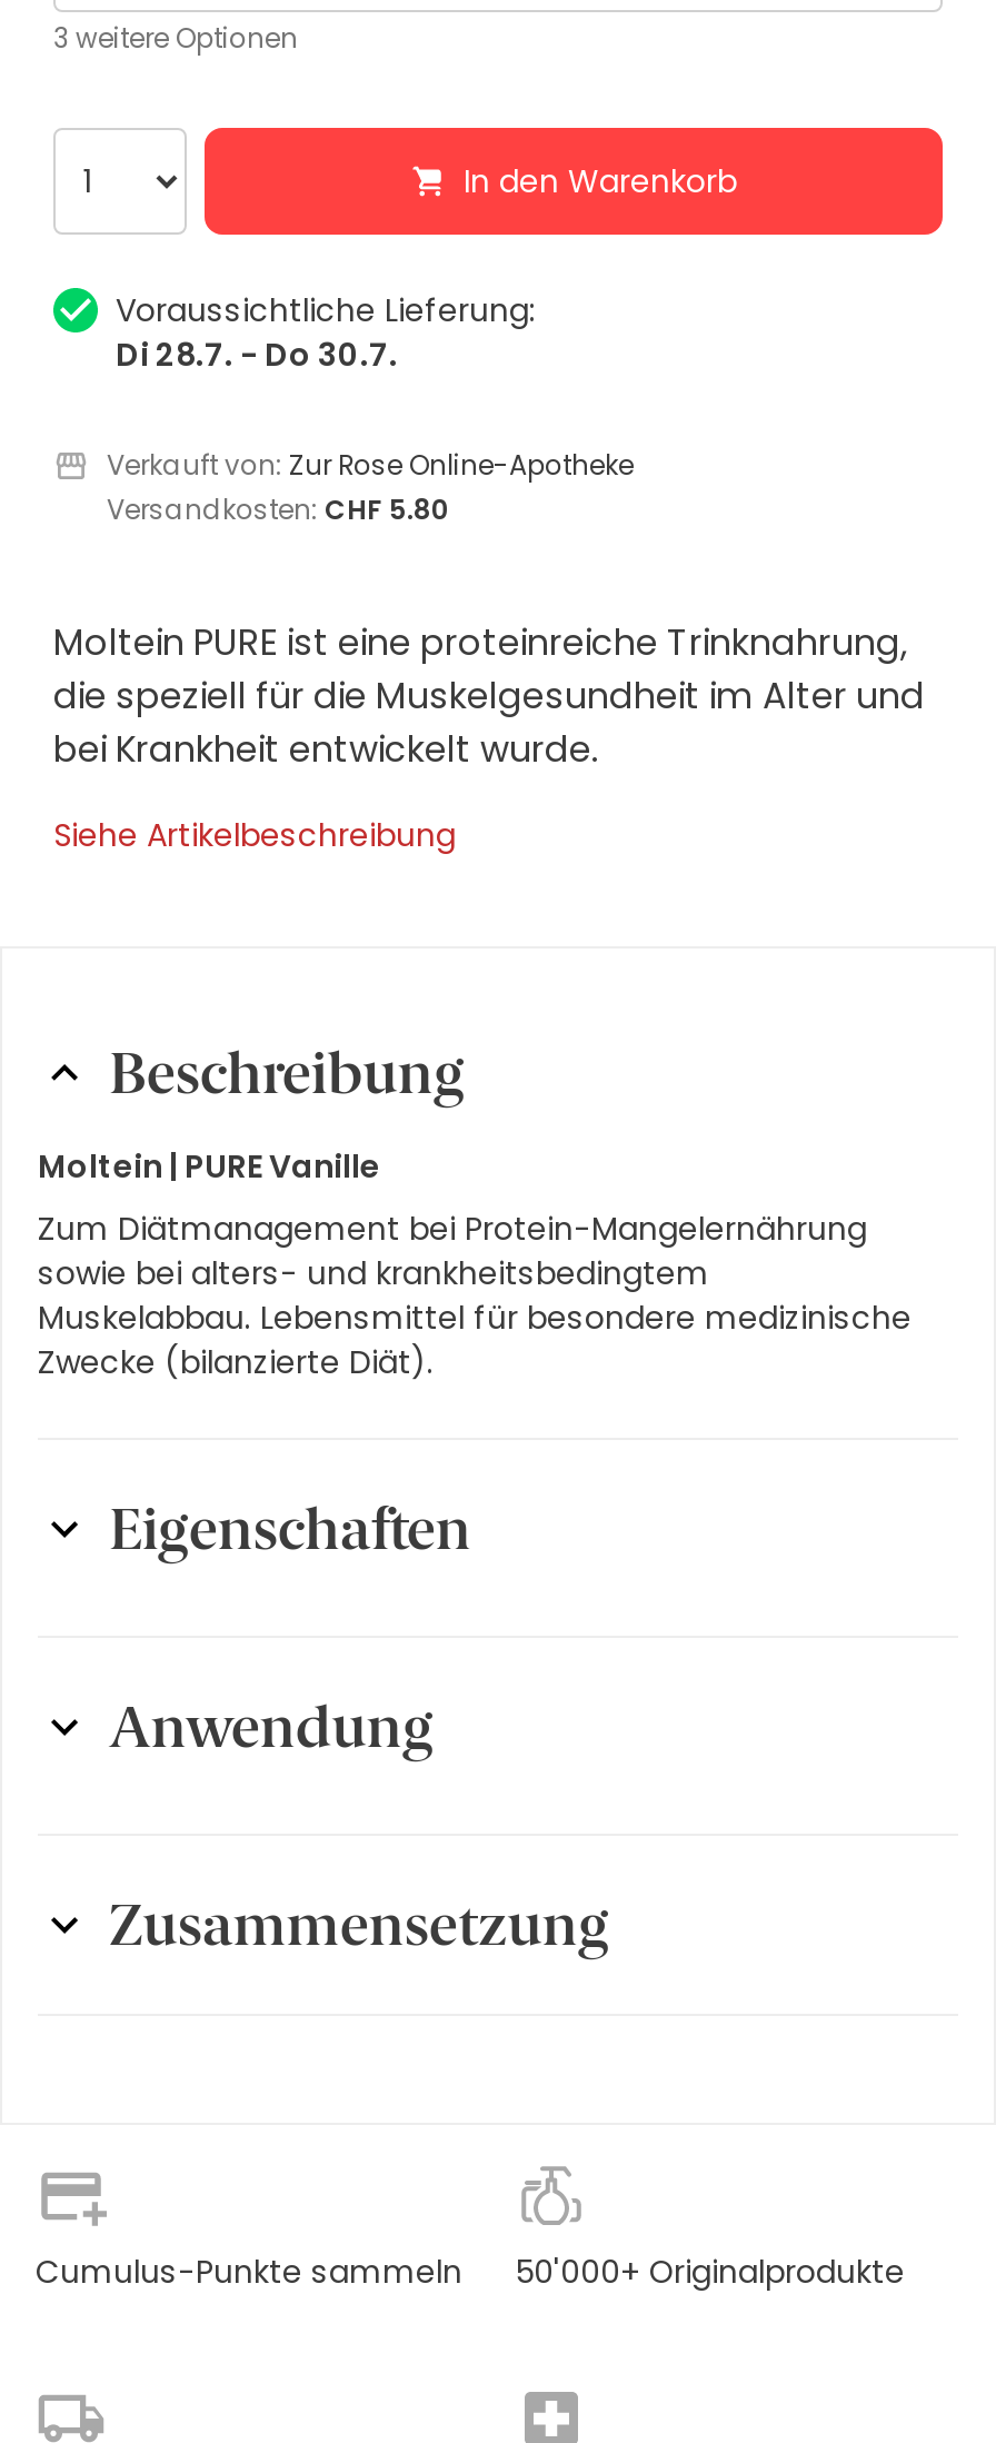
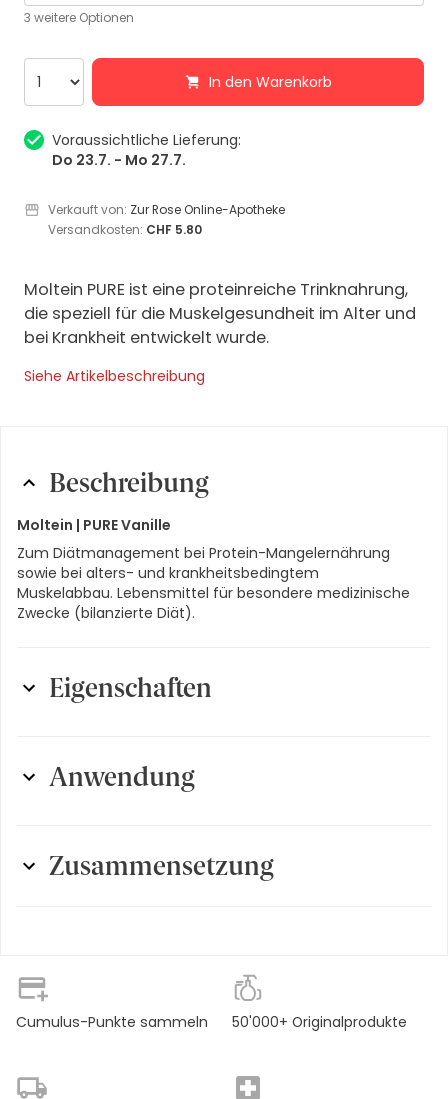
- Di 28.7. - Do 30.7.
+ Do 23.7. - Mo 27.7.
